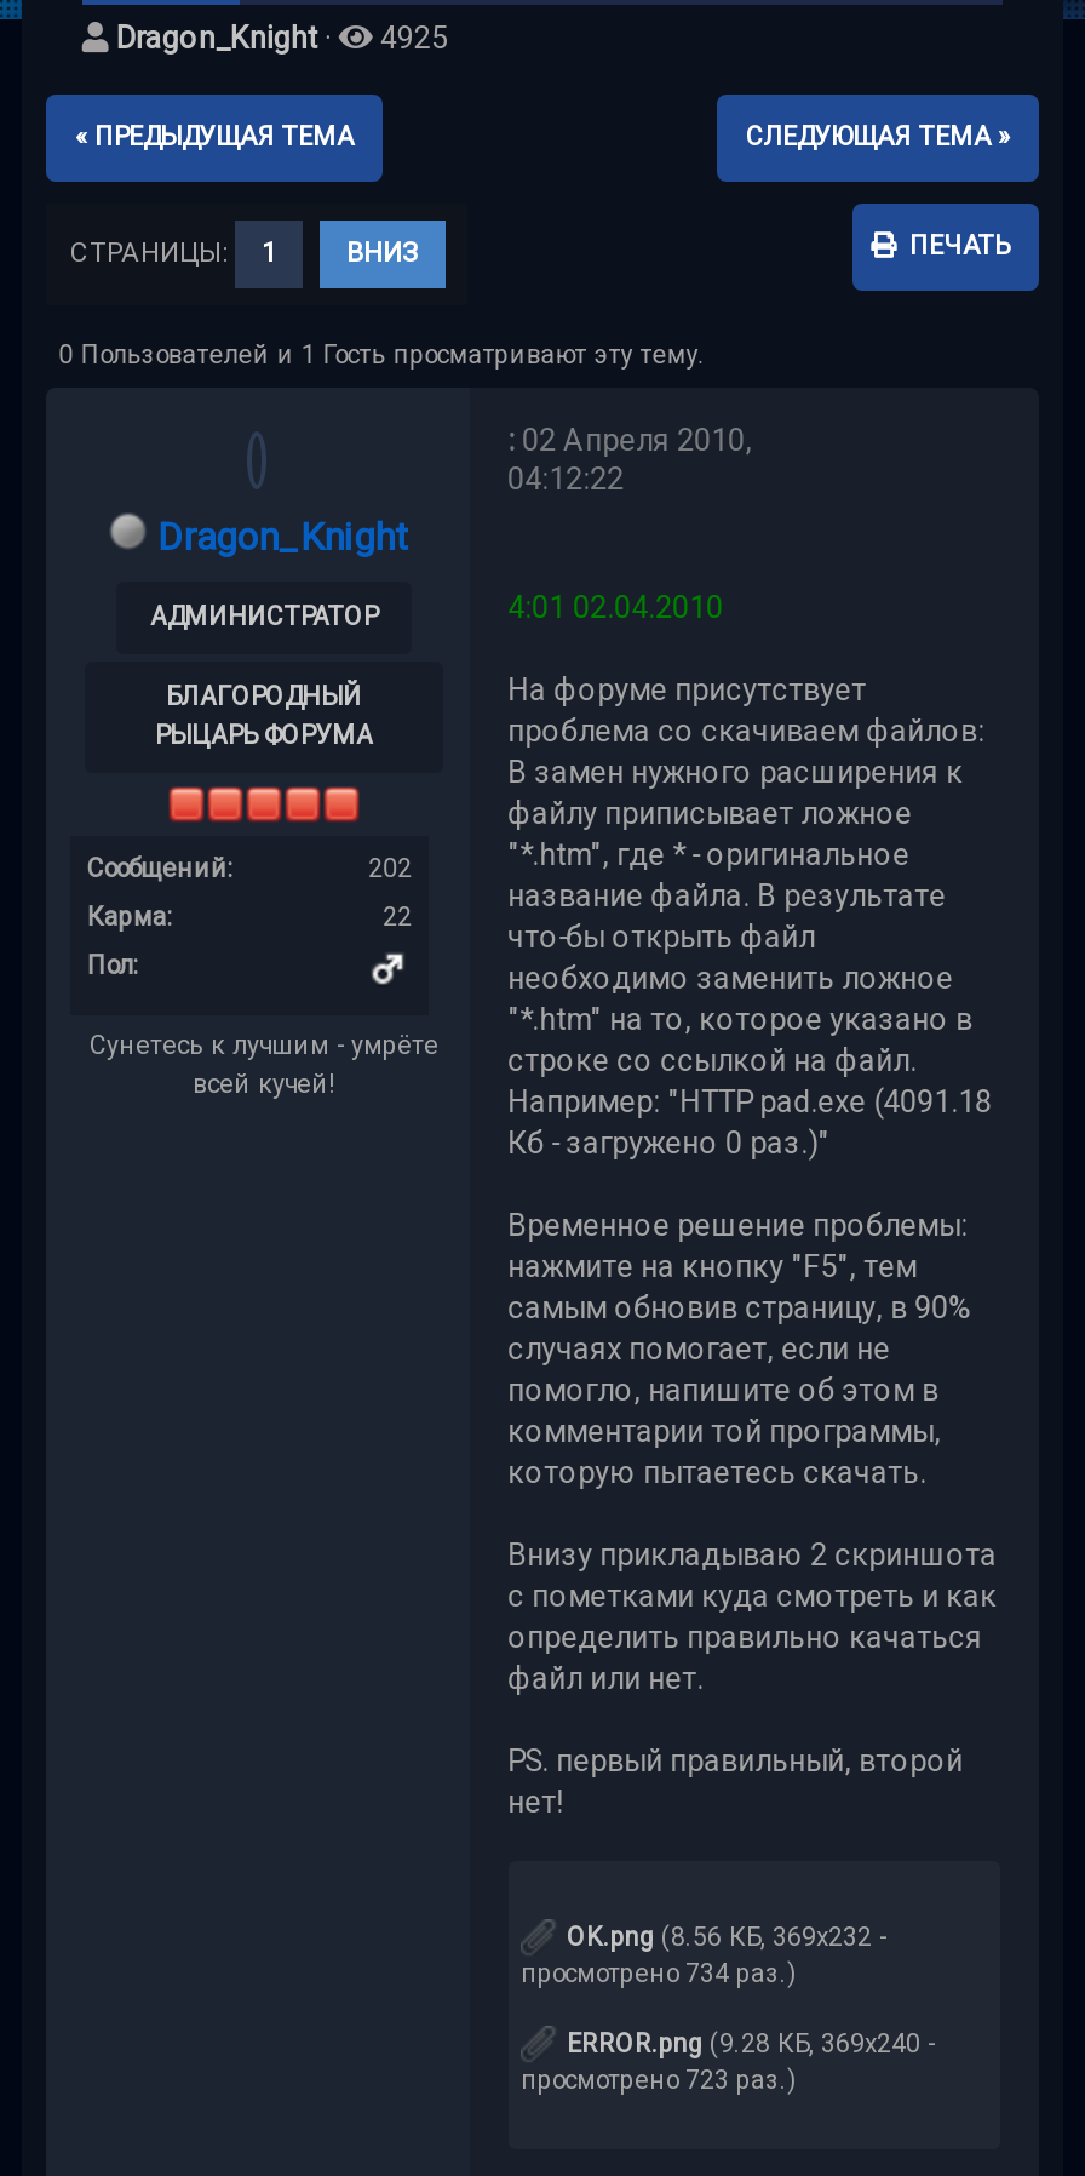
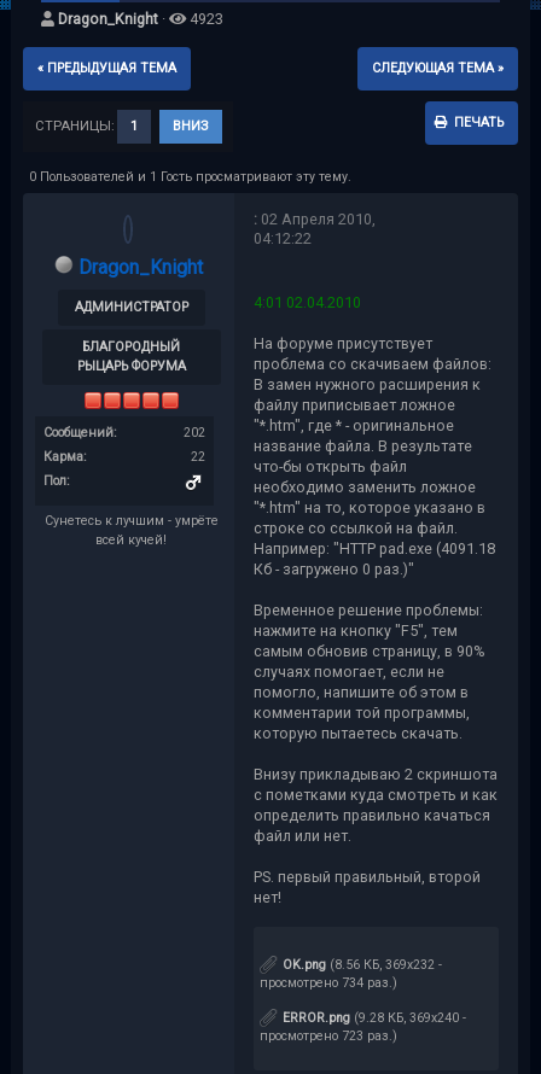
- Dragon_Knight · 4925
+ Dragon_Knight · 4923
